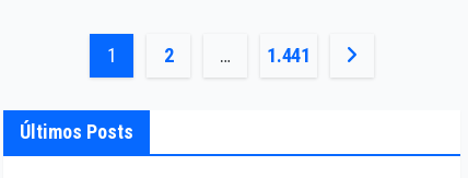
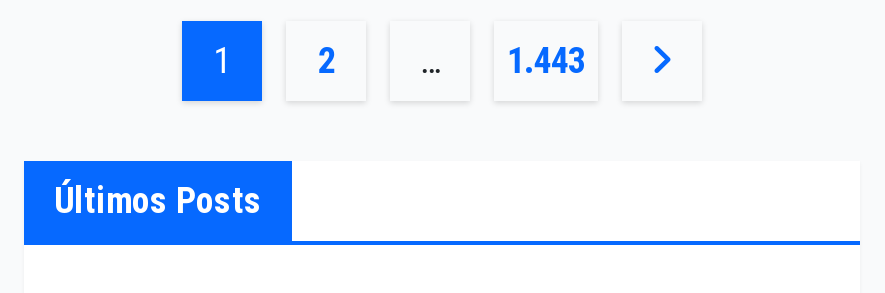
- 1.441
+ 1.443
